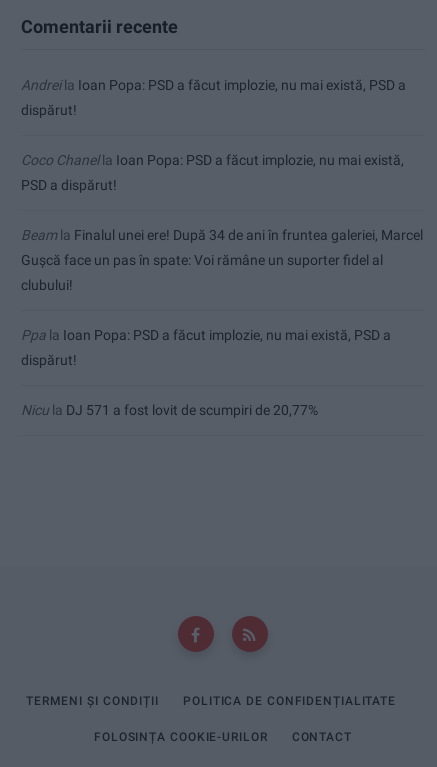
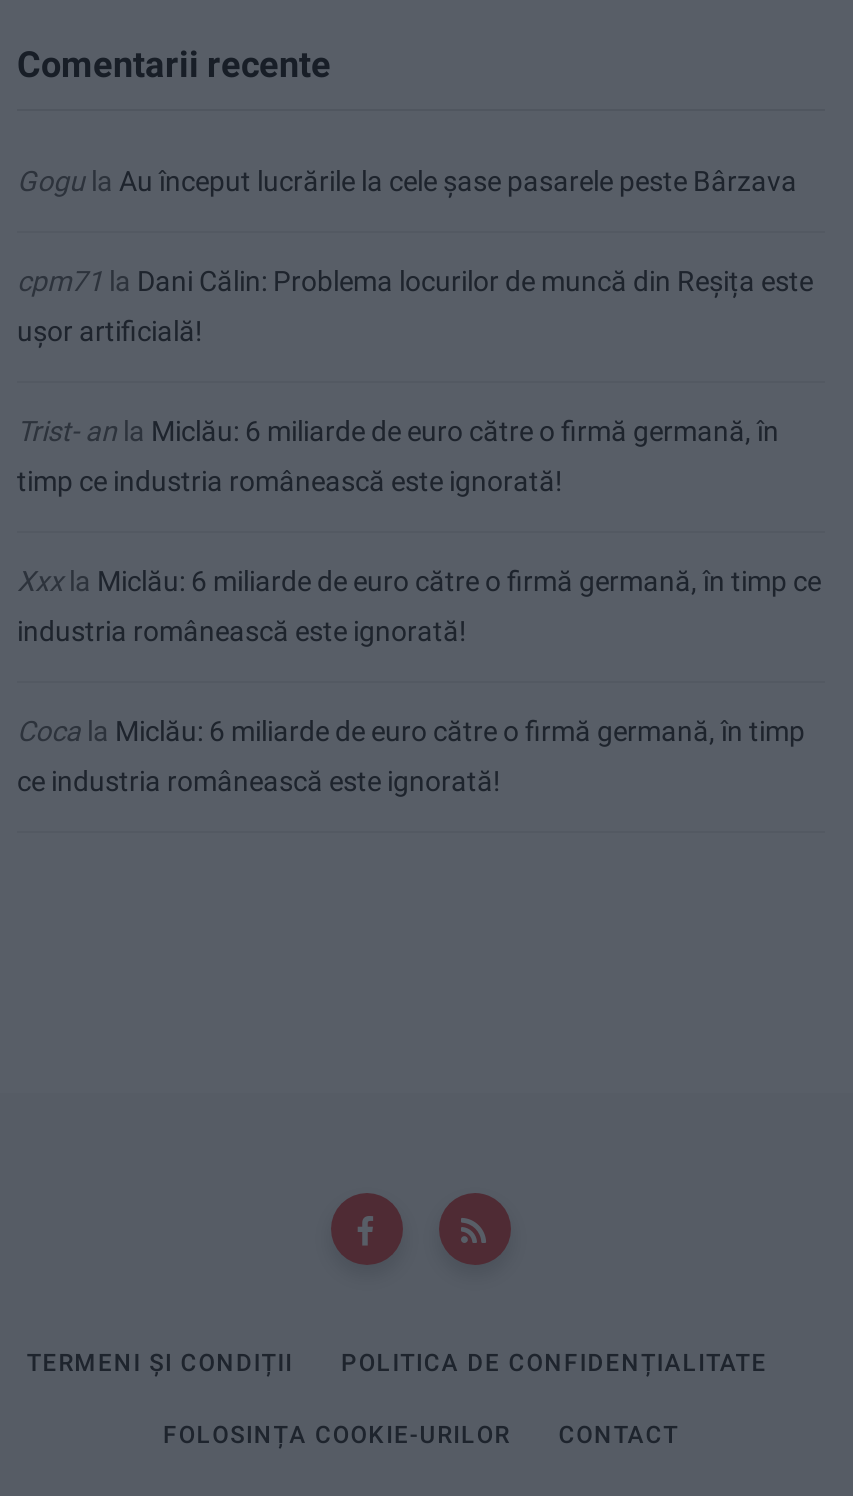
- Andreila Ioan Popa: PSD a făcut implozie, nu mai există, PSD a
- dispărut!
- Coco Chanella Ioan Popa: PSD a făcut implozie, nu mai există,
- PSD a dispărut!
- Beam la Finalul unei ere! După 34 de ani în fruntea galeriei, Marcel
- Gușcă face un pas în spate: Voi rămâne un suporter fidel al
- clubului!
- Ppa la Ioan Popa: PSD a făcut implozie, nu mai există, PSD a
- dispărut!
- Nicu la DJ 571 a fost lovit de scumpiri de 20,77%
+ Gogu la Au început lucrările la cele șase pasarele peste Bârzava
+ cpm71 la Dani Călin: Problema locurilor de muncă din Reșița este
+ ușor artificială!
+ Trist- an la Miclău: 6 miliarde de euro către o firmă germană, în
+ timp ce industria românească este ignorată!
+ Xxx la Miclău: 6 miliarde de euro către o firmă germană, în timp ce
+ industria românească este ignorată!
+ Coca la Miclău: 6 miliarde de euro către o firmă germană, în timp
+ ce industria românească este ignorată!
